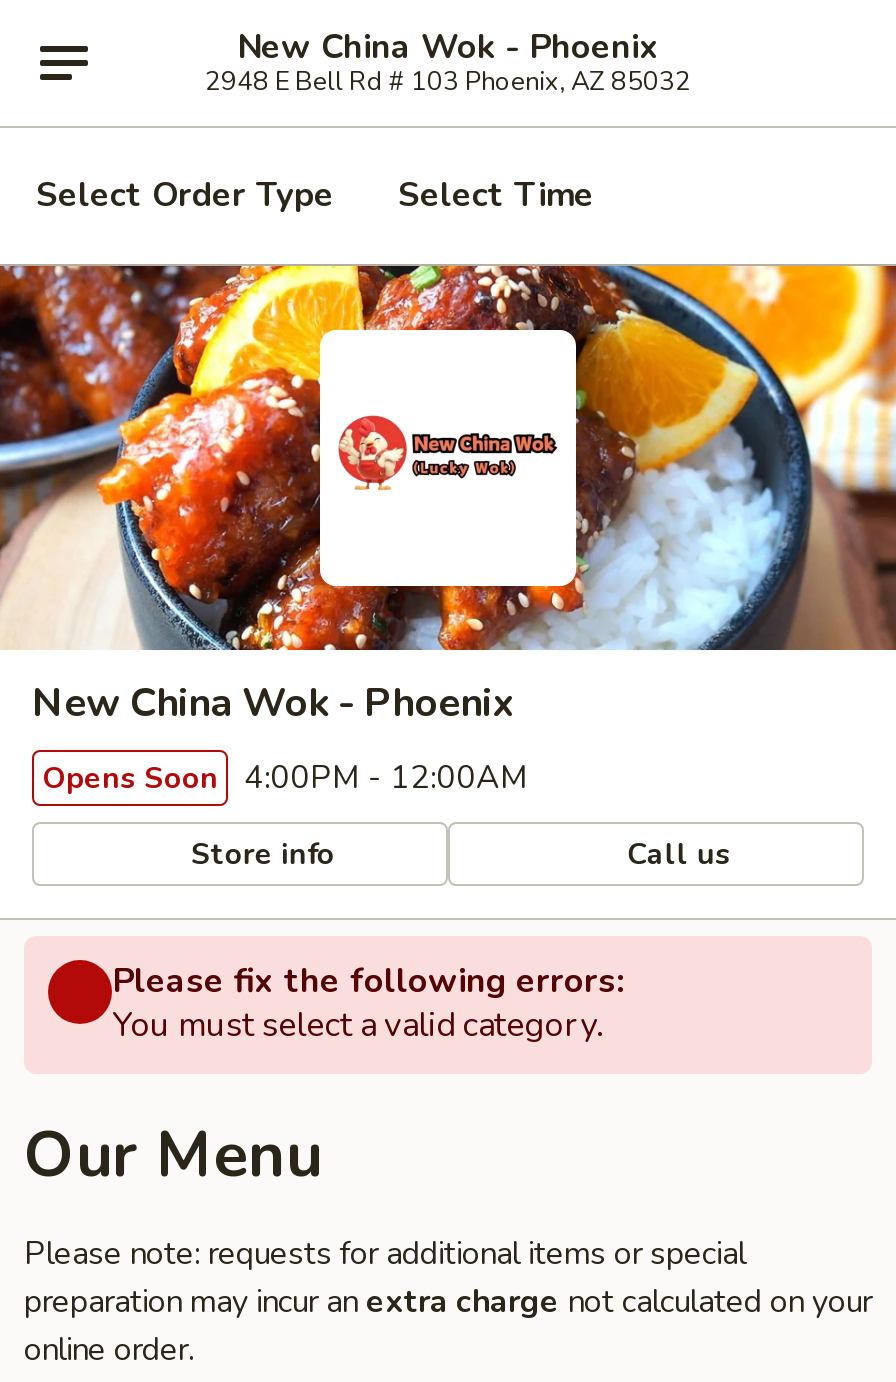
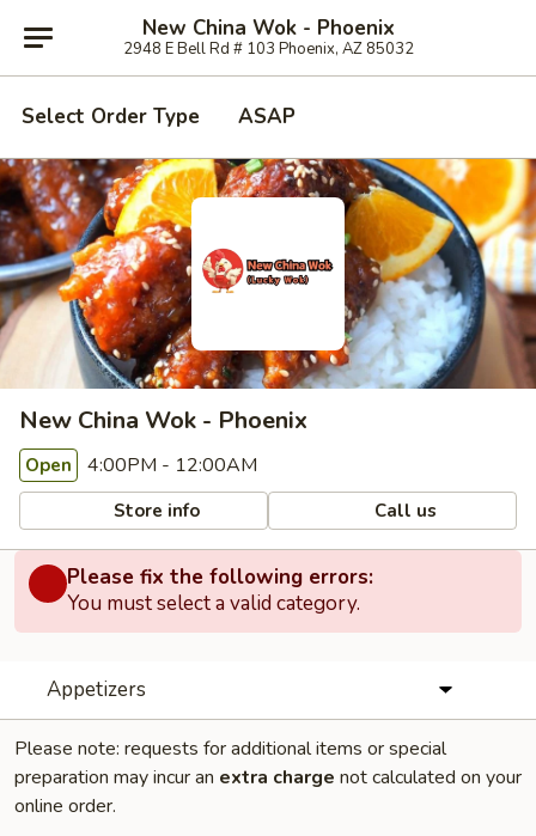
- Select Time
+ ASAP

- Opens Soon 4:00PM - 12:00AM
+ Open 4:00PM - 12:00AM

- Our Menu
+ Appetizers
